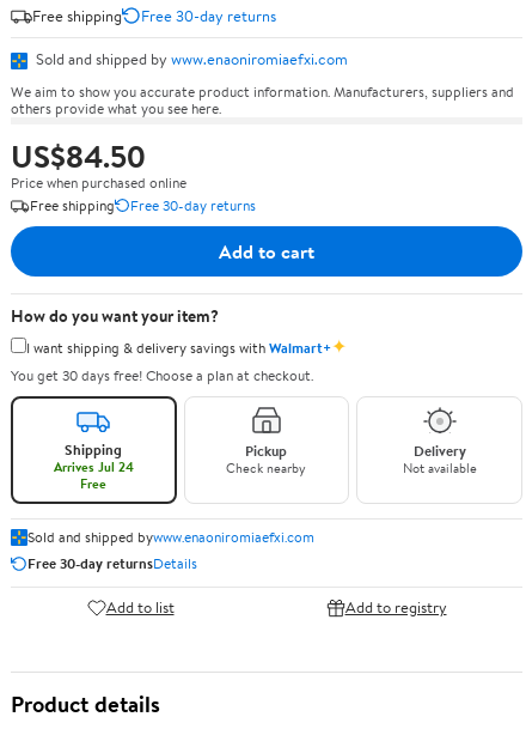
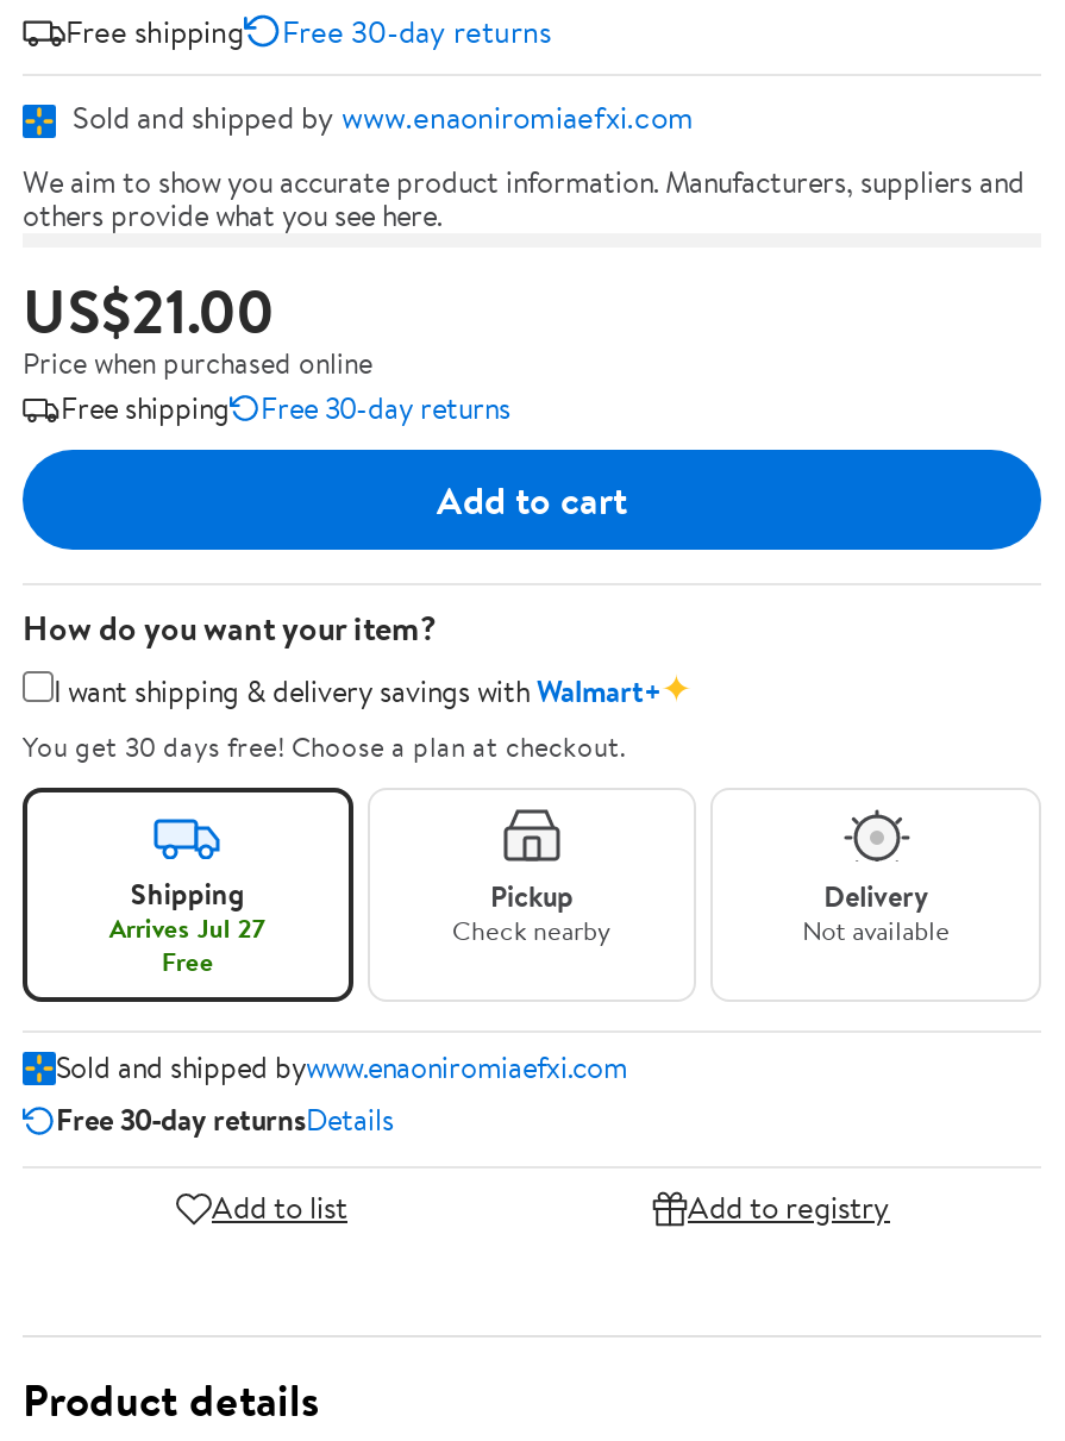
- US$84.50
+ US$21.00

- Arrives Jul 24
+ Arrives Jul 27
